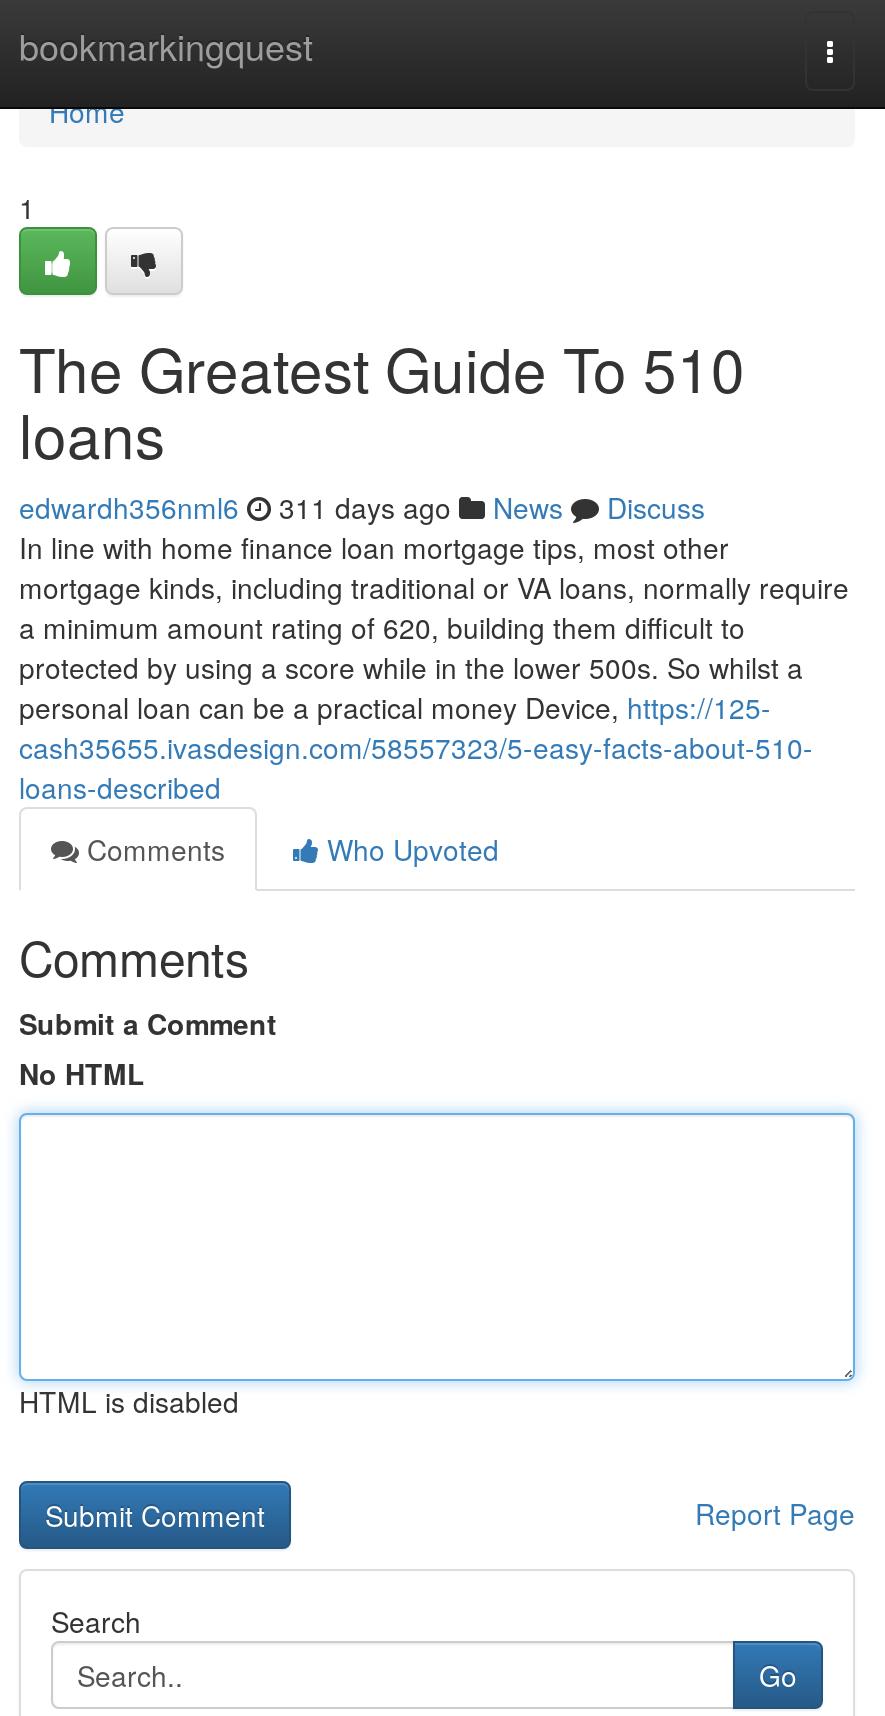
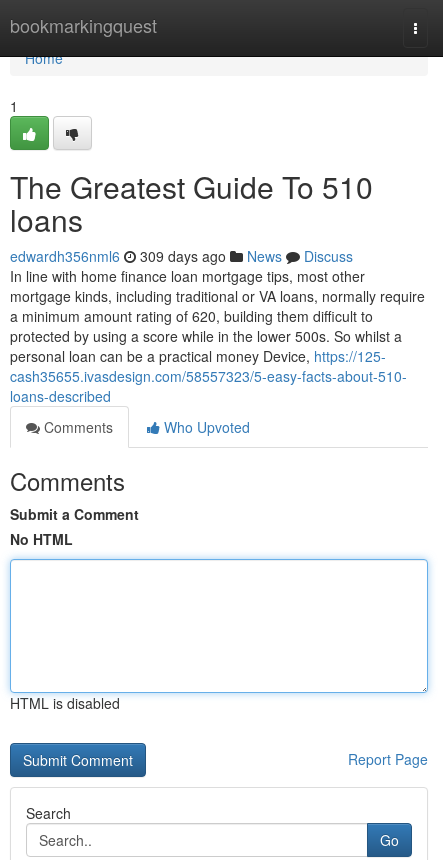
- edwardh356nml6 311 days ago News Discuss
+ edwardh356nml6 309 days ago News Discuss
